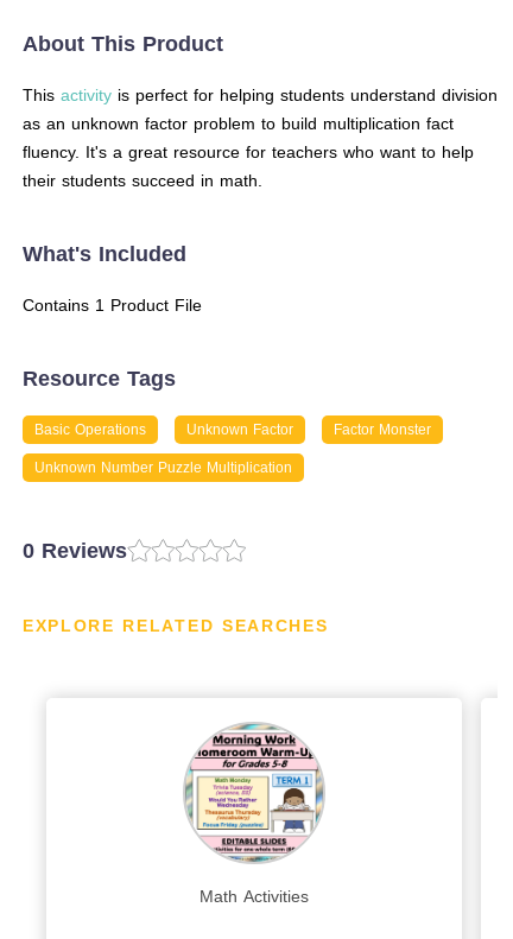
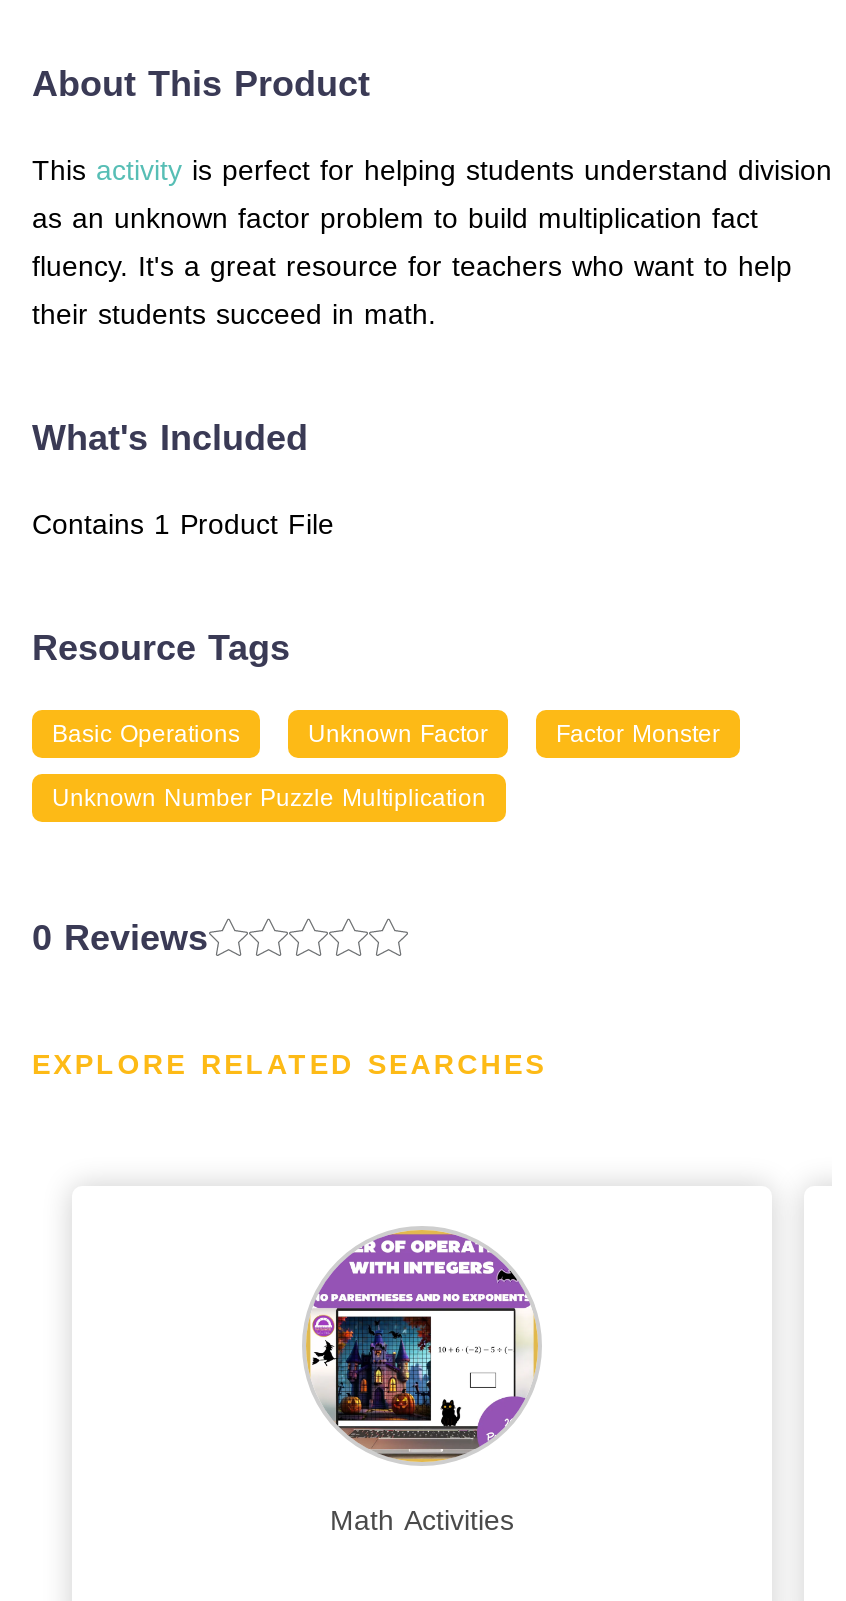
- [image]
+ [image]
